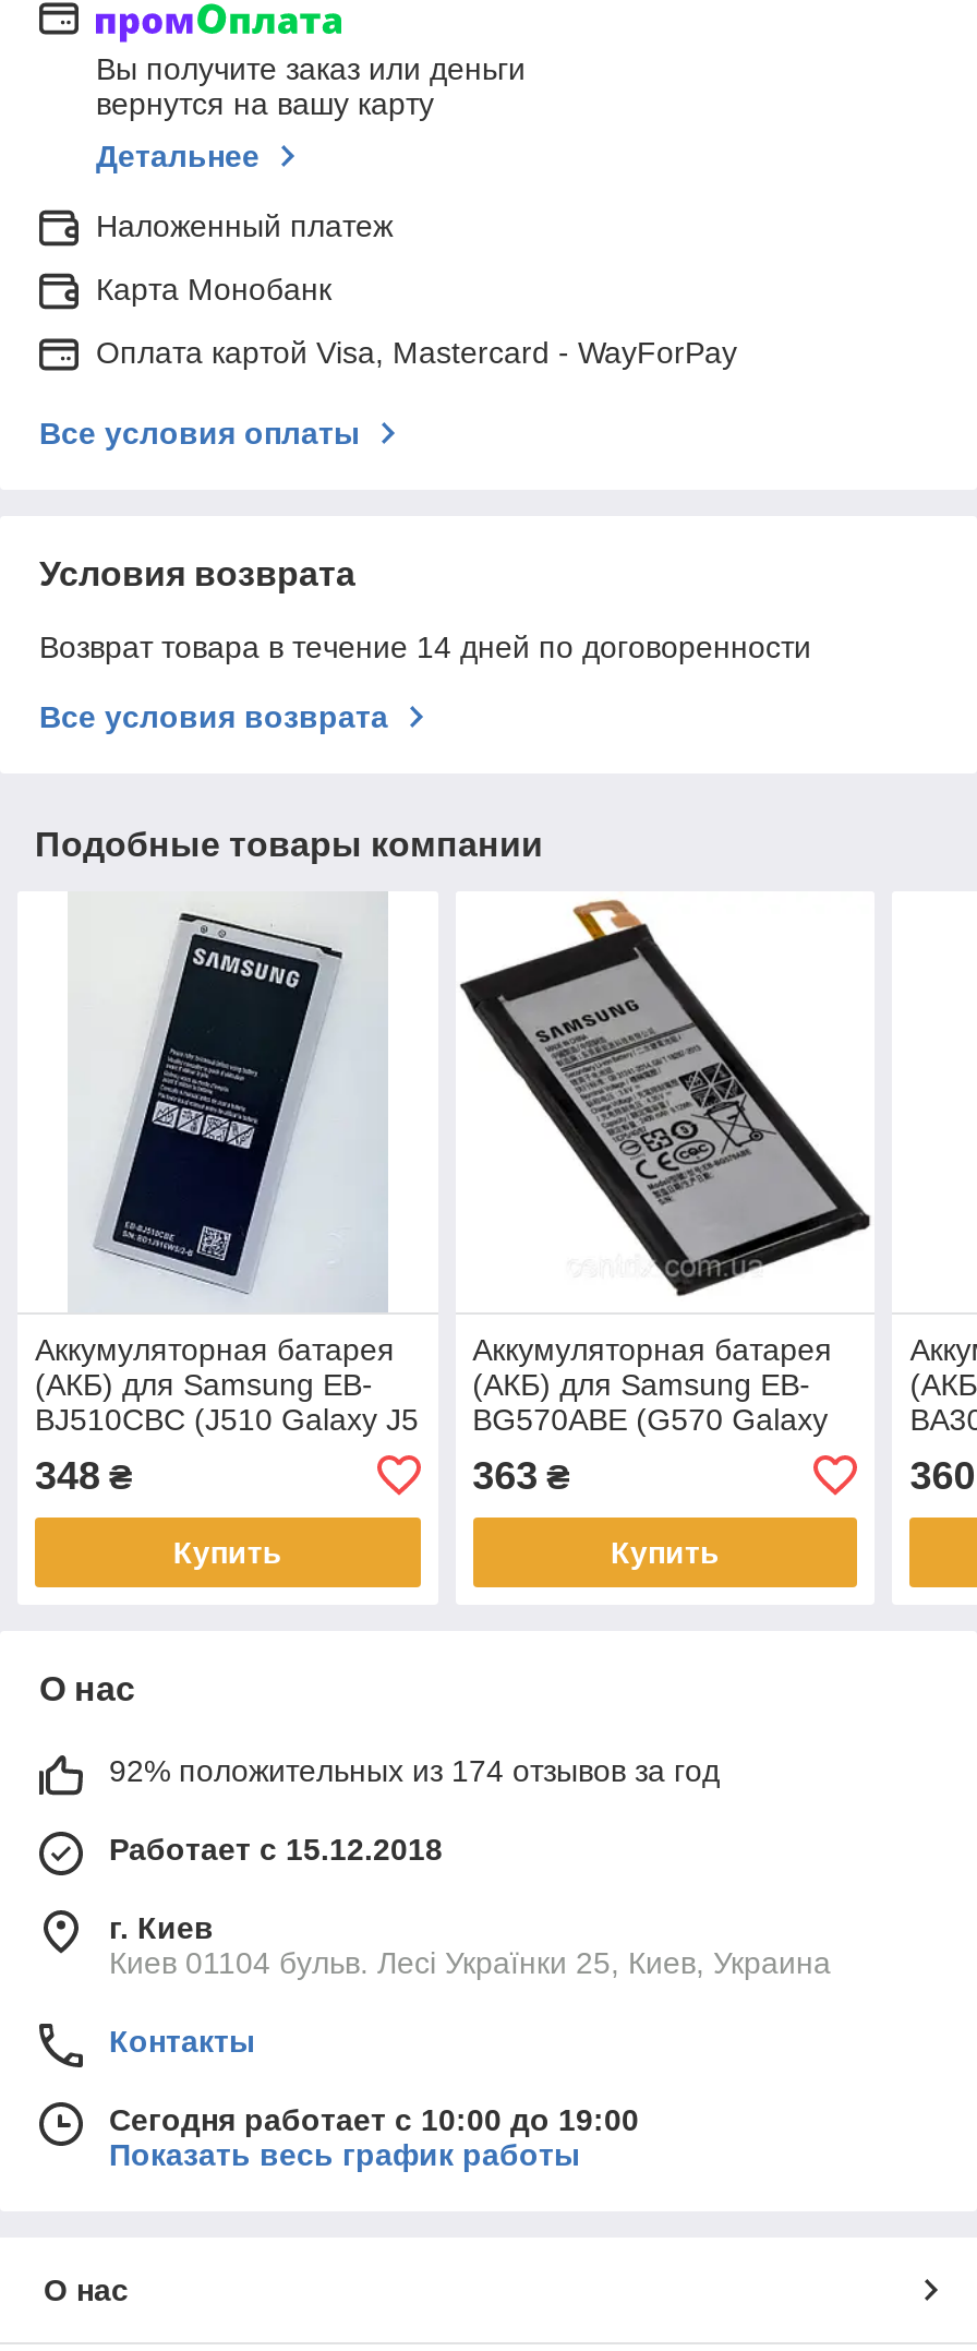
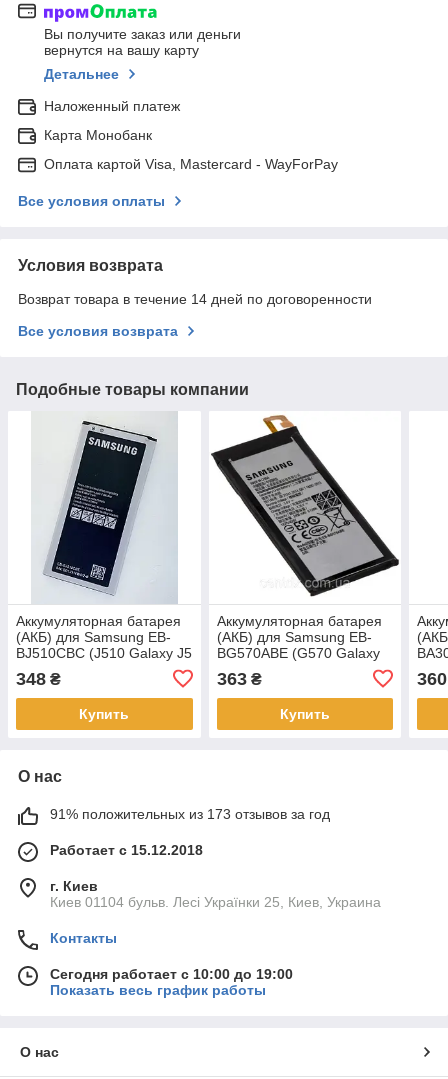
- 92% положительных из 174 отзывов за год
+ 91% положительных из 173 отзывов за год
